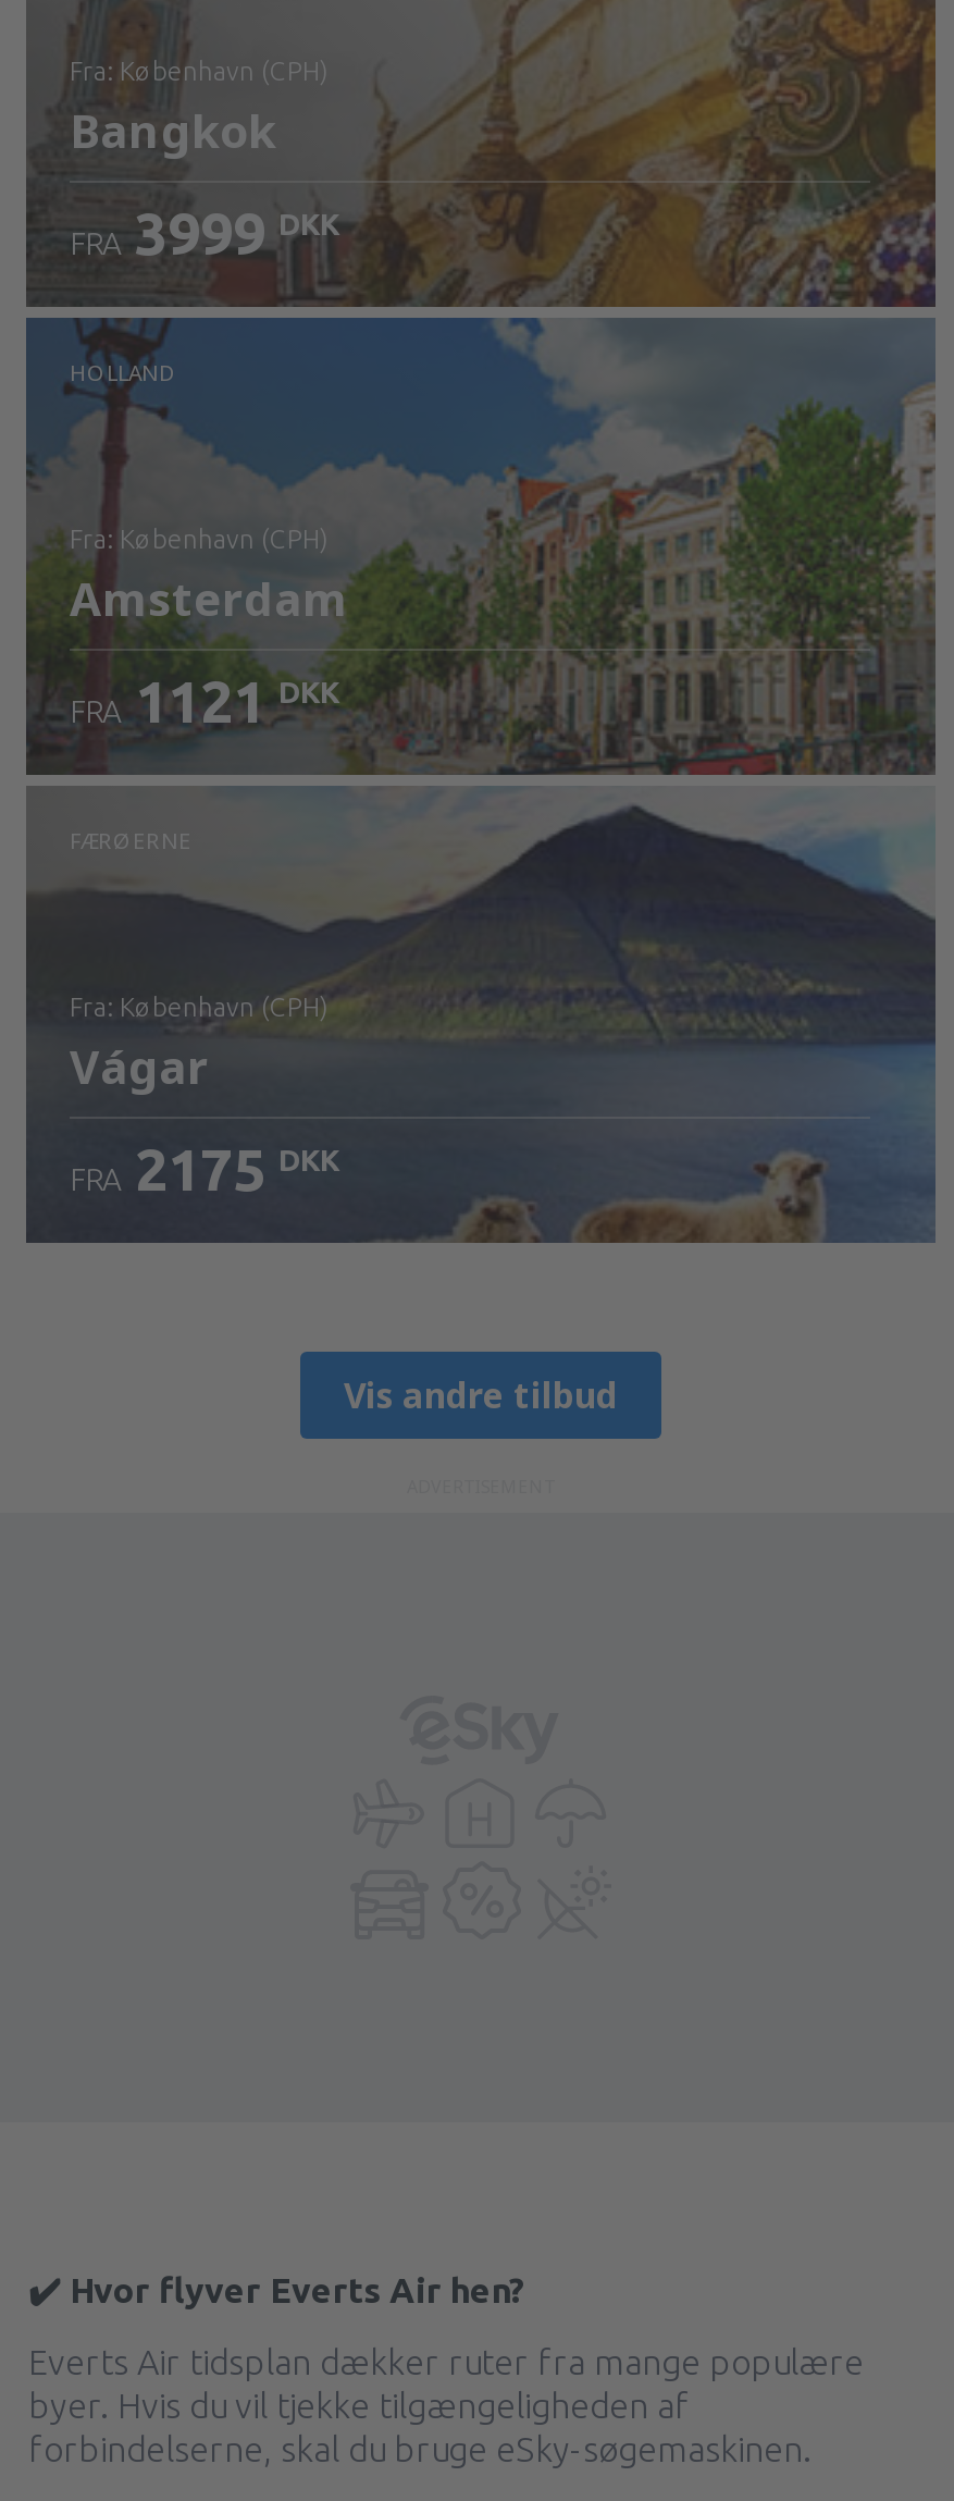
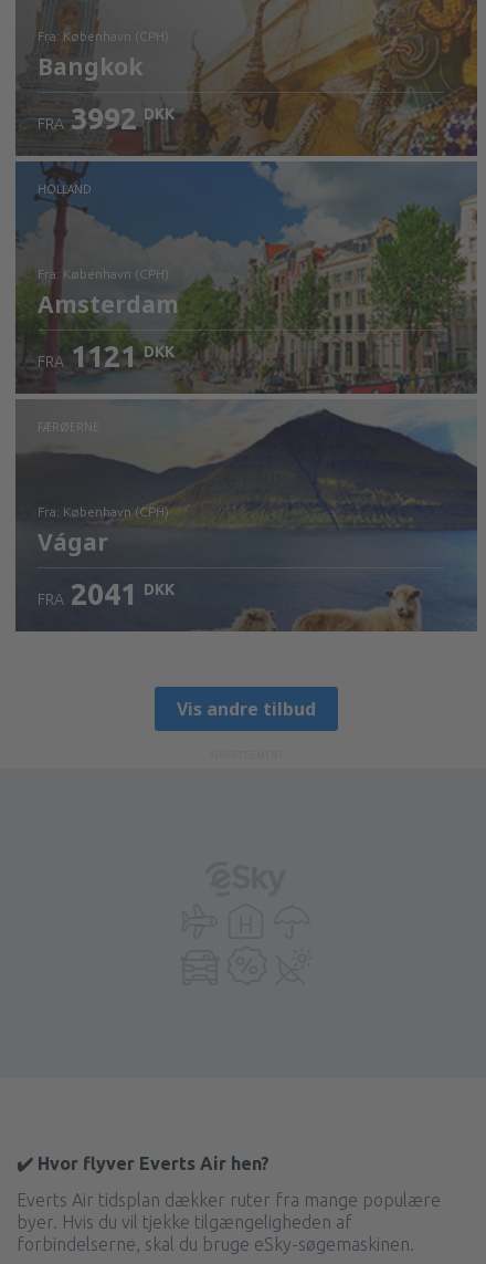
- FRA 3999 DKK
+ FRA 3992 DKK

- FRA 2175 DKK
+ FRA 2041 DKK
